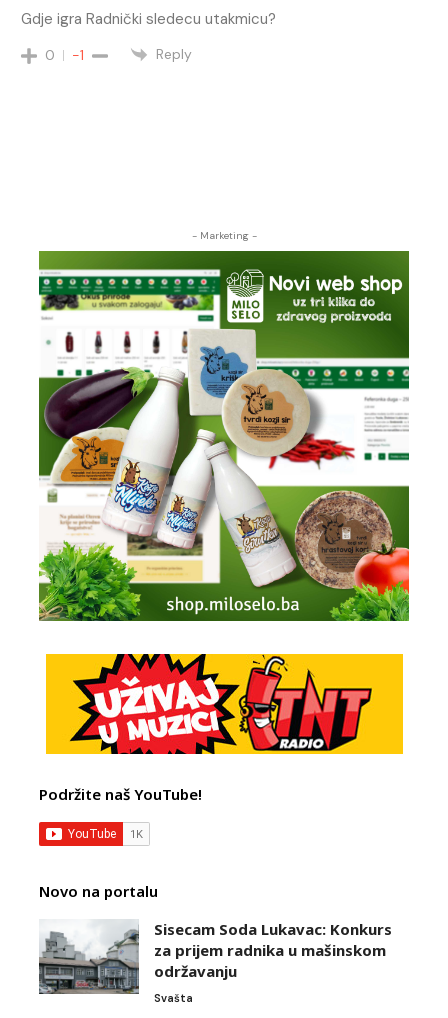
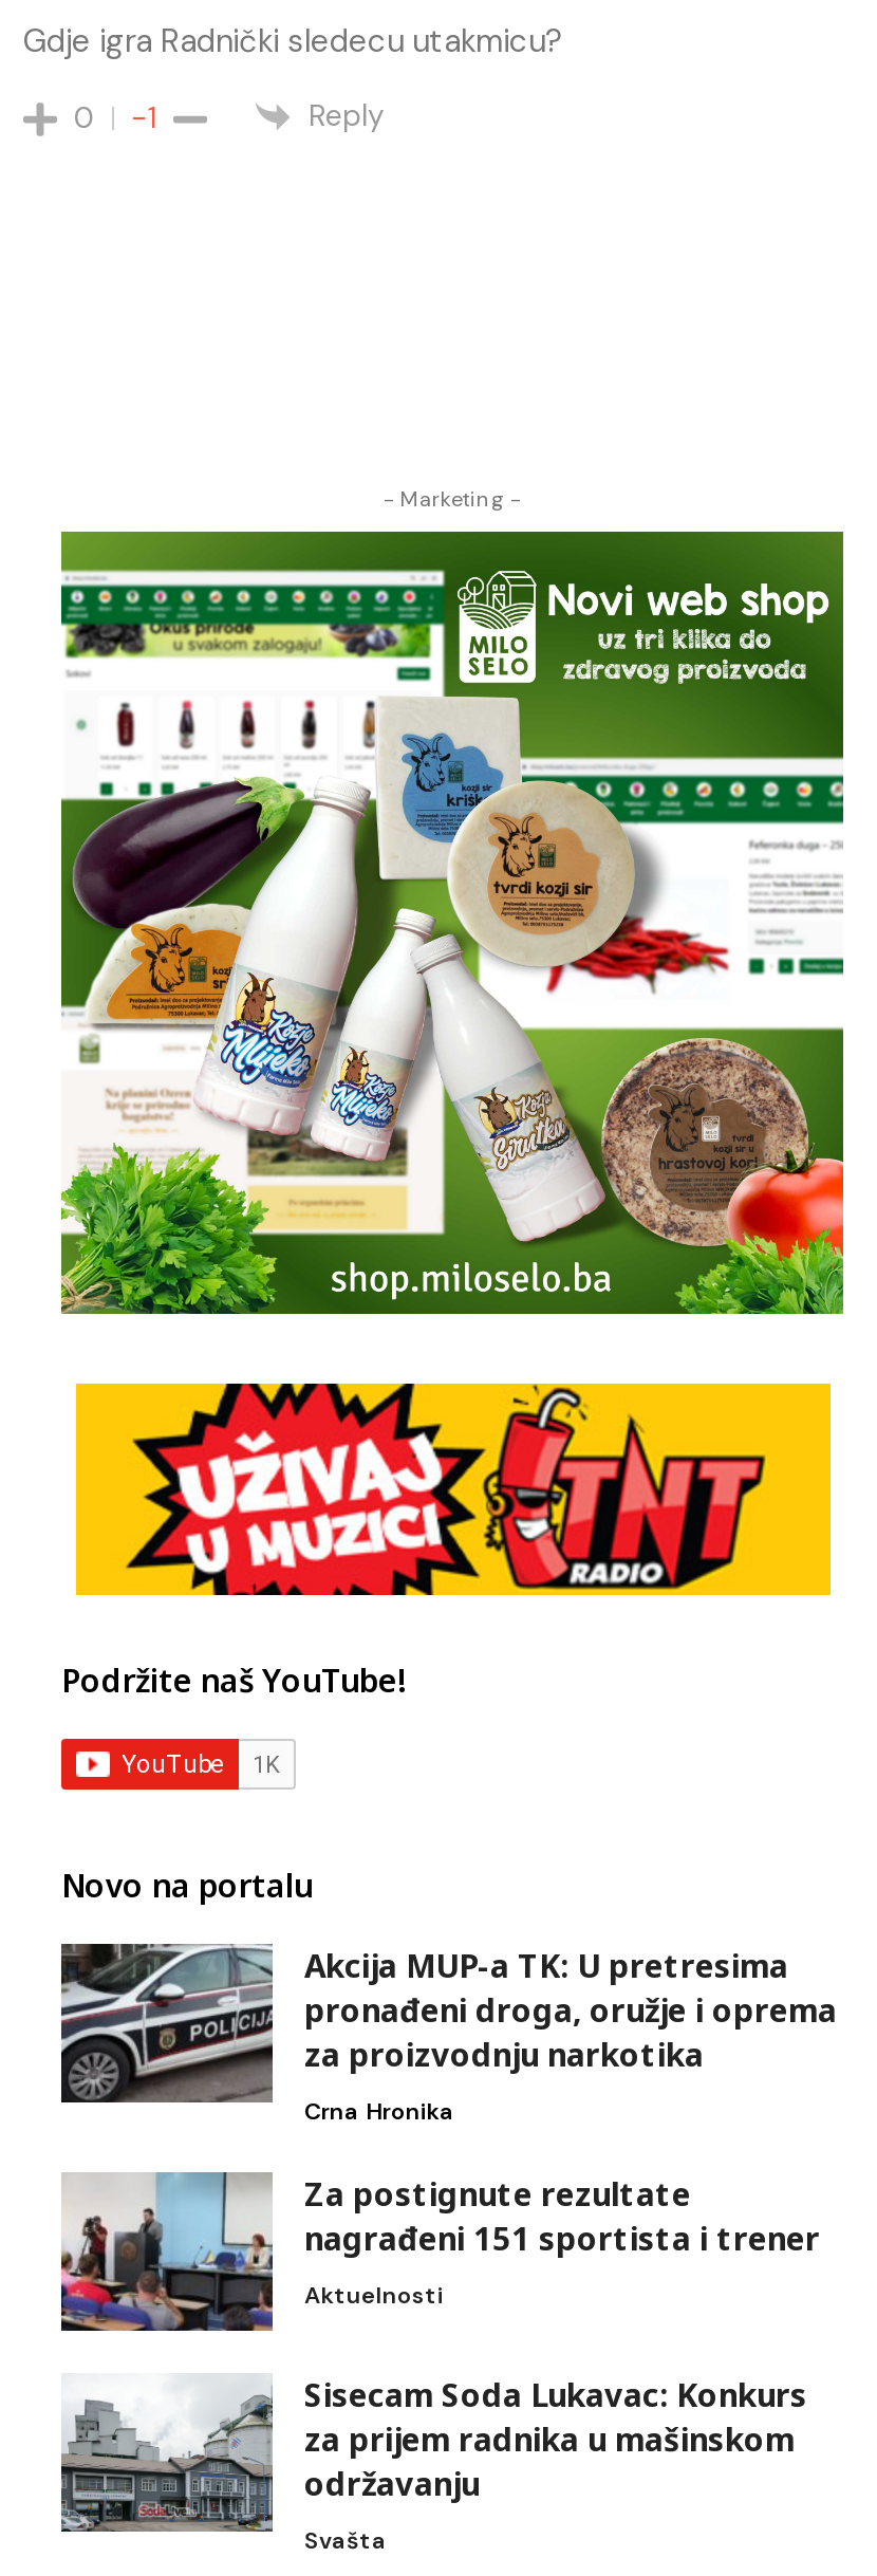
+ [image]
+ Akcija MUP-a TK: U pretresima
+ pronađeni droga, oružje i oprema
+ za proizvodnju narkotika
+ Crna Hronika
+ Za postignute rezultate
+ nagrađeni 151 sportista i trener
+ Aktuelnosti

+ [image]
